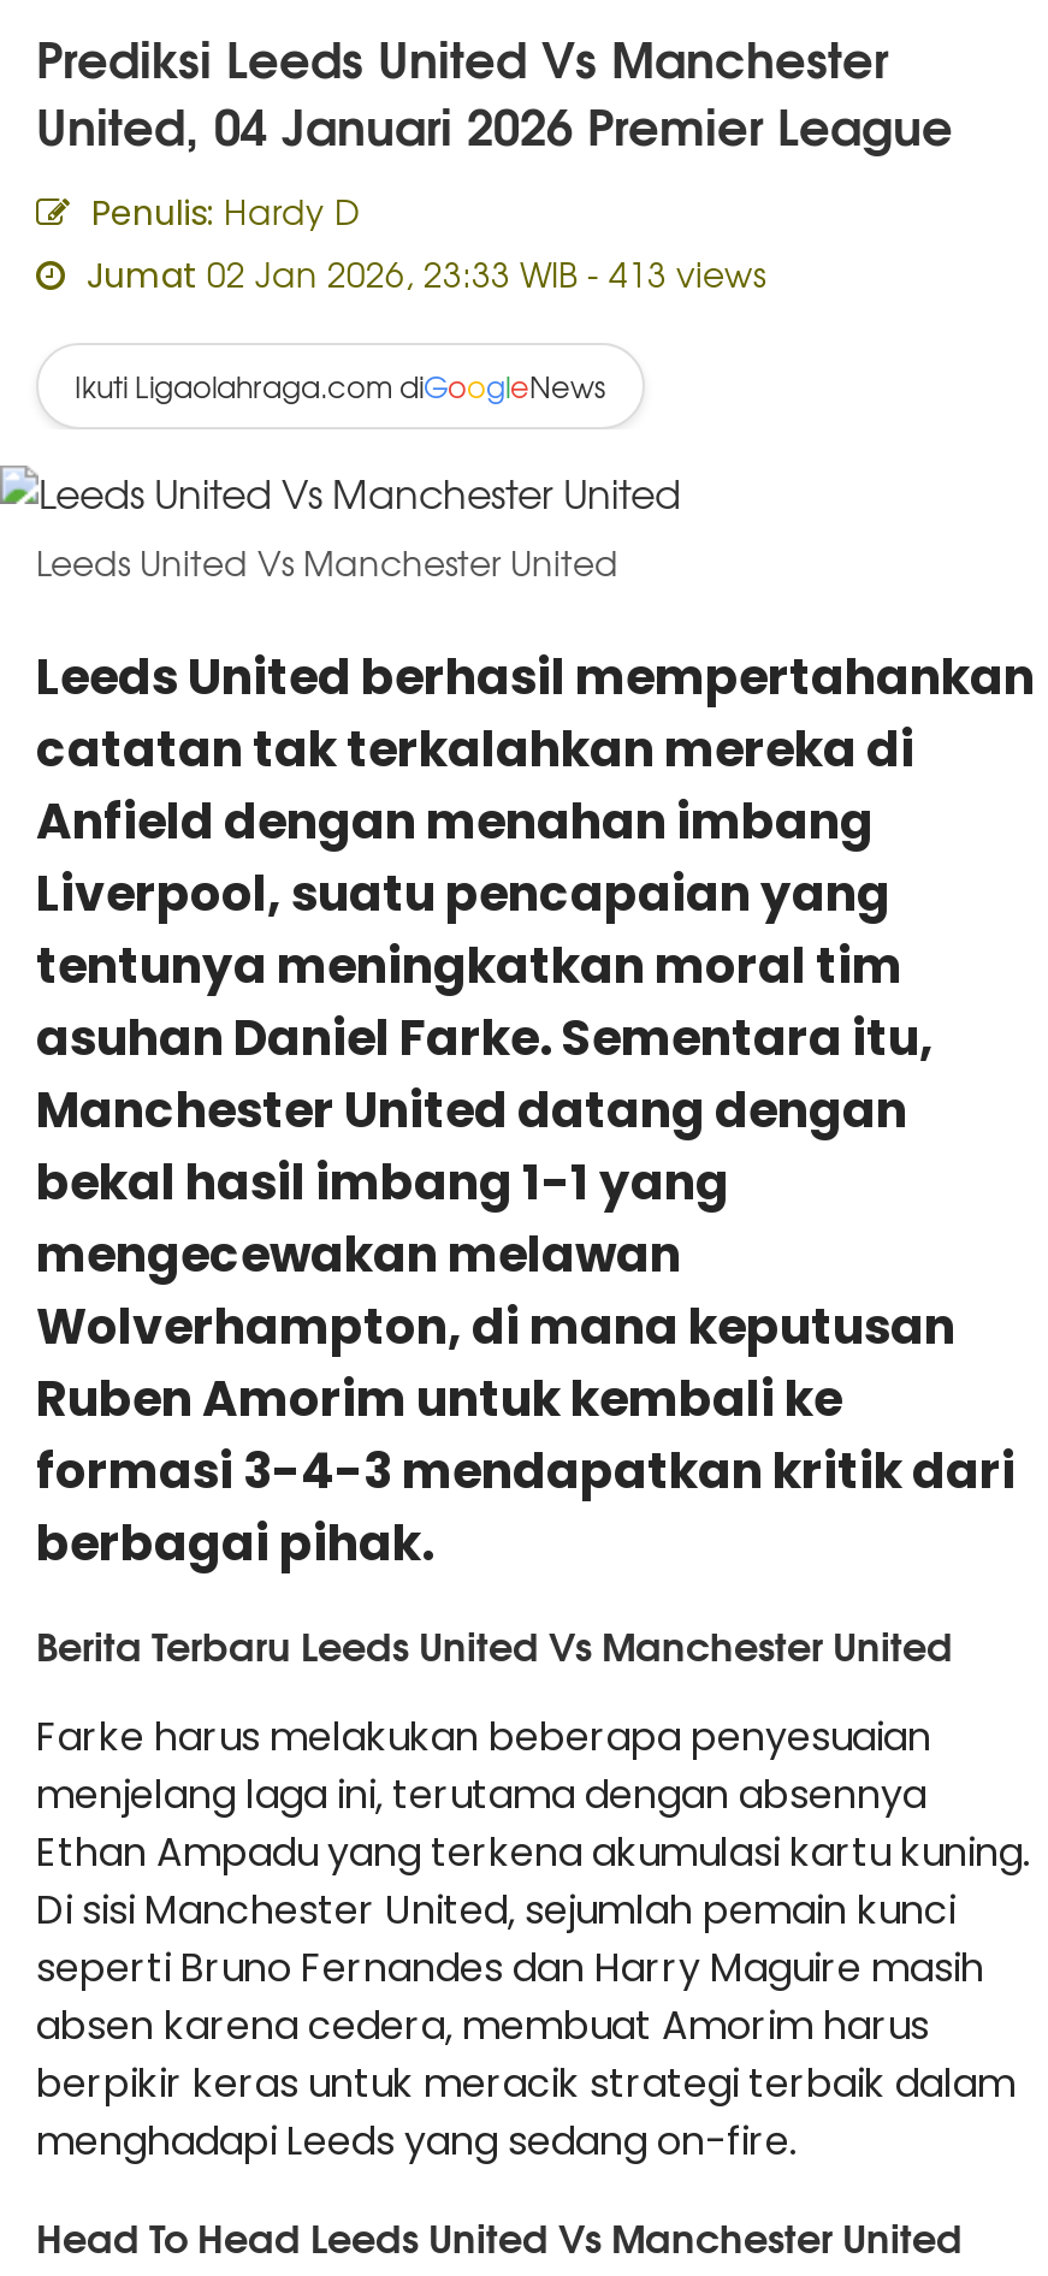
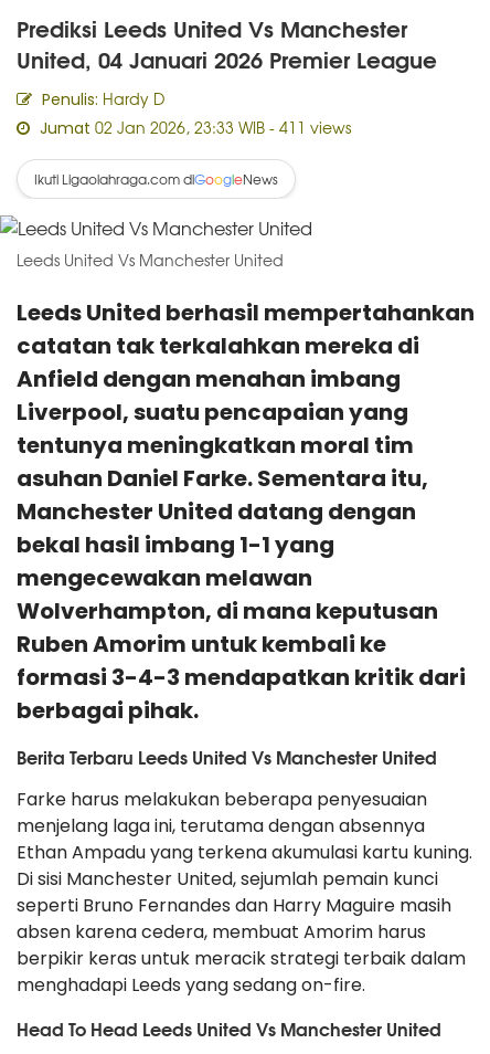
- Jumat 02 Jan 2026, 23:33 WIB - 413 views
+ Jumat 02 Jan 2026, 23:33 WIB - 411 views
